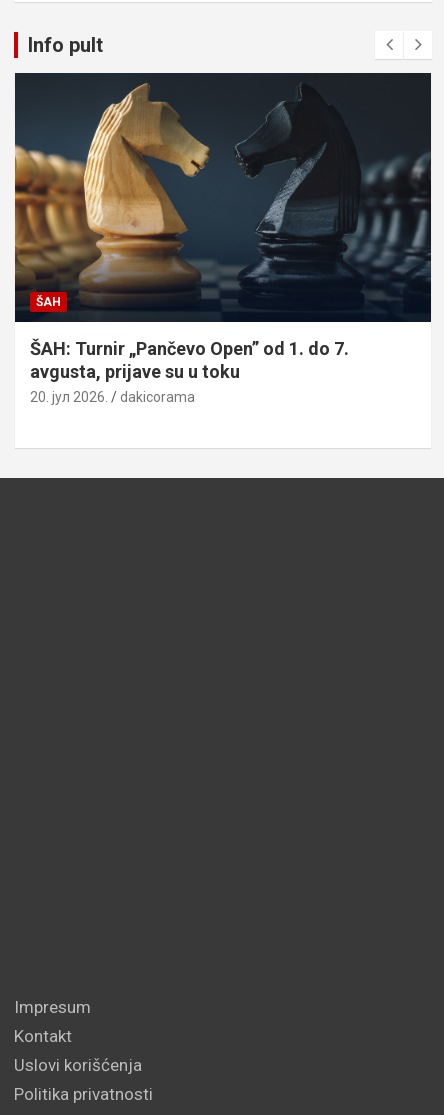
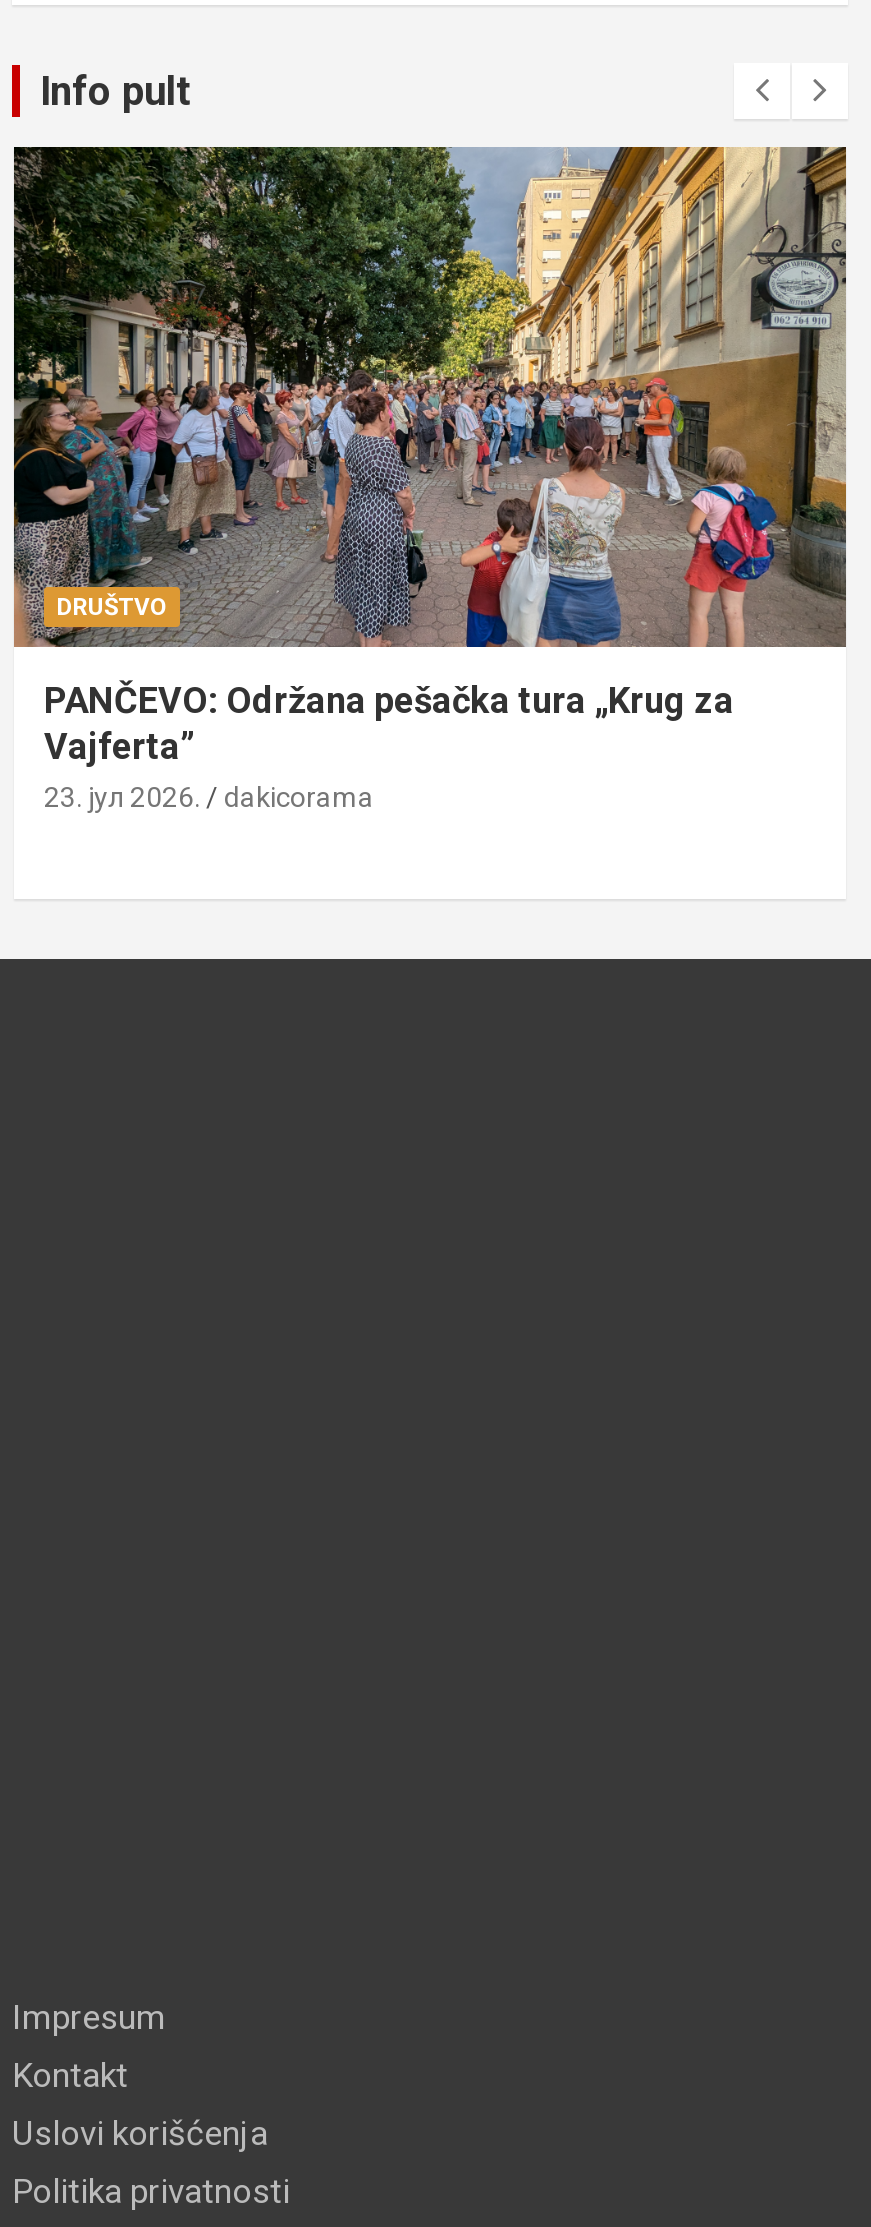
- [image]
- ŠAH
+ [image]
+ DRUŠTVO

- ŠAH: Turnir „Pančevo Open” od 1. do 7.
- avgusta, prijave su u toku
- 20. јул 2026.
+ PANČEVO: Održana pešačka tura „Krug za
+ Vajferta”
+ 23. јул 2026.
